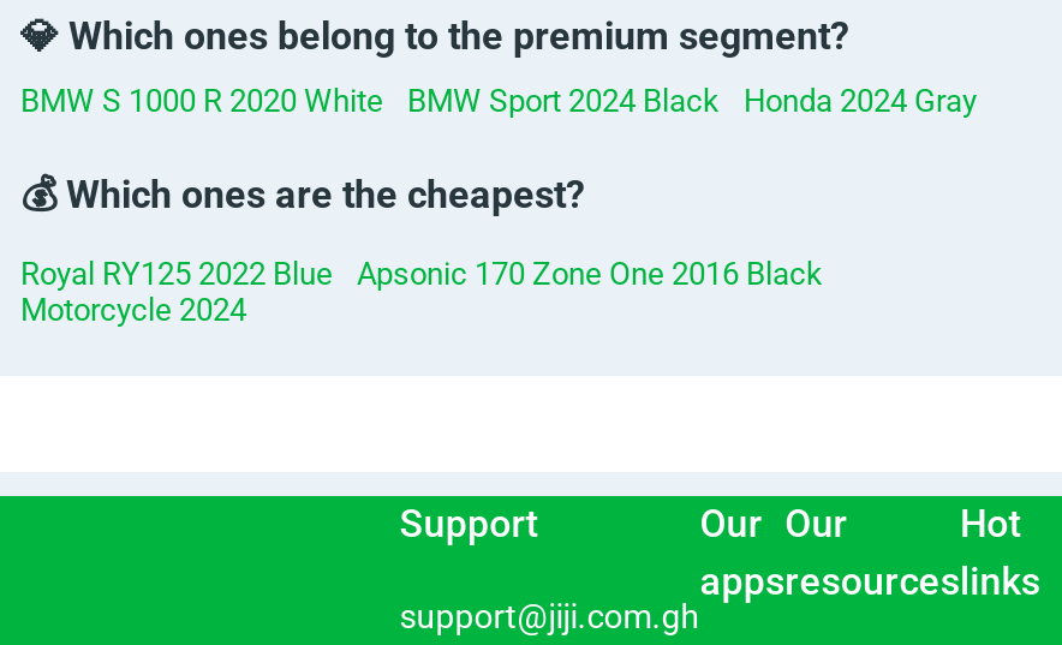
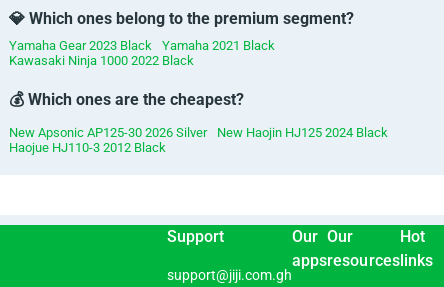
- BMW S 1000 R 2020 White
- BMW Sport 2024 Black
- Honda 2024 Gray
+ Yamaha Gear 2023 Black
+ Yamaha 2021 Black
+ Kawasaki Ninja 1000 2022 Black

- Royal RY125 2022 Blue
- Apsonic 170 Zone One 2016 Black
- Motorcycle 2024
+ New Apsonic AP125-30 2026 Silver
+ New Haojin HJ125 2024 Black
+ Haojue HJ110-3 2012 Black
